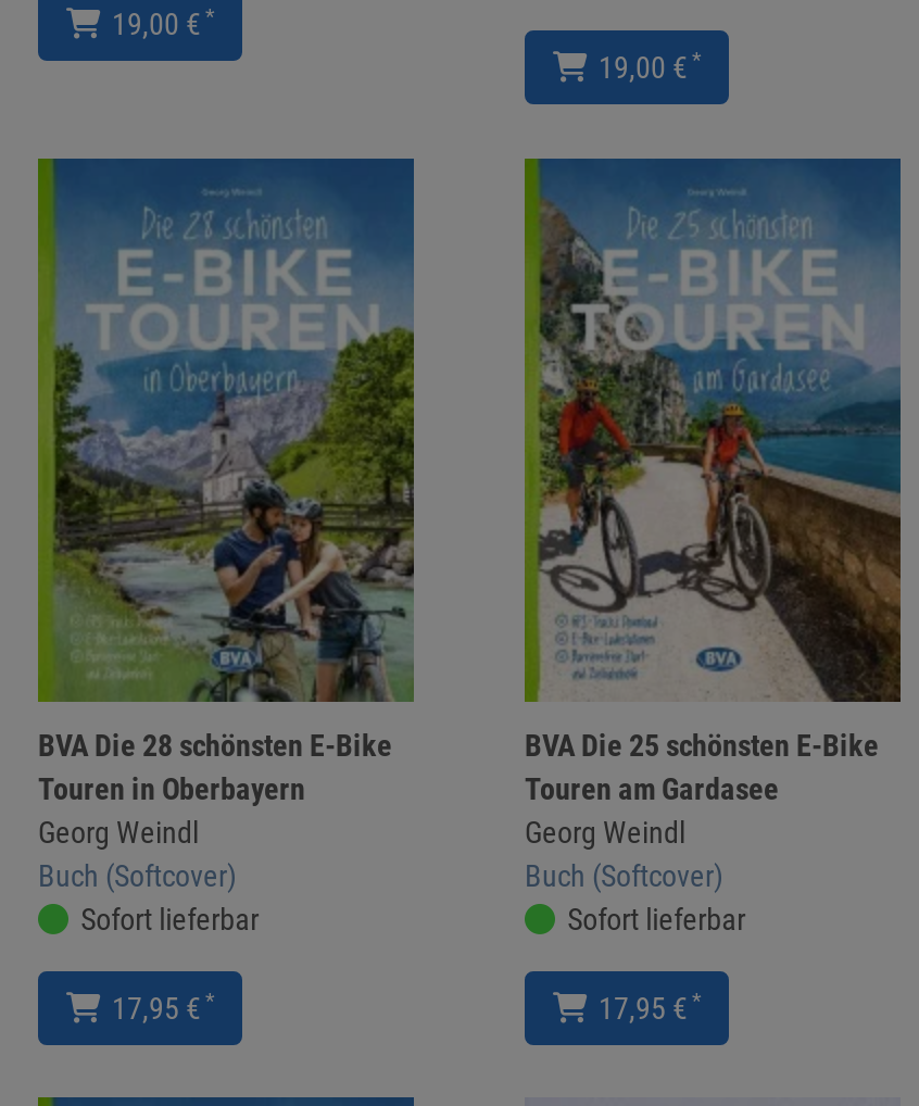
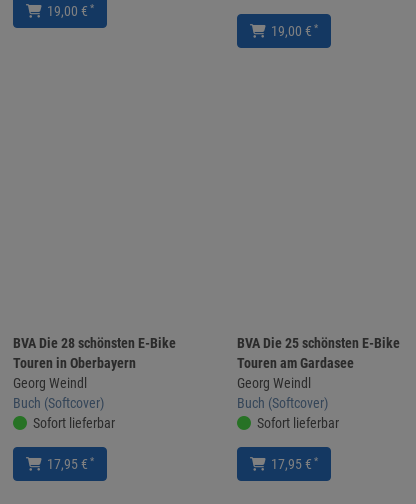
- [image]

- [image]
